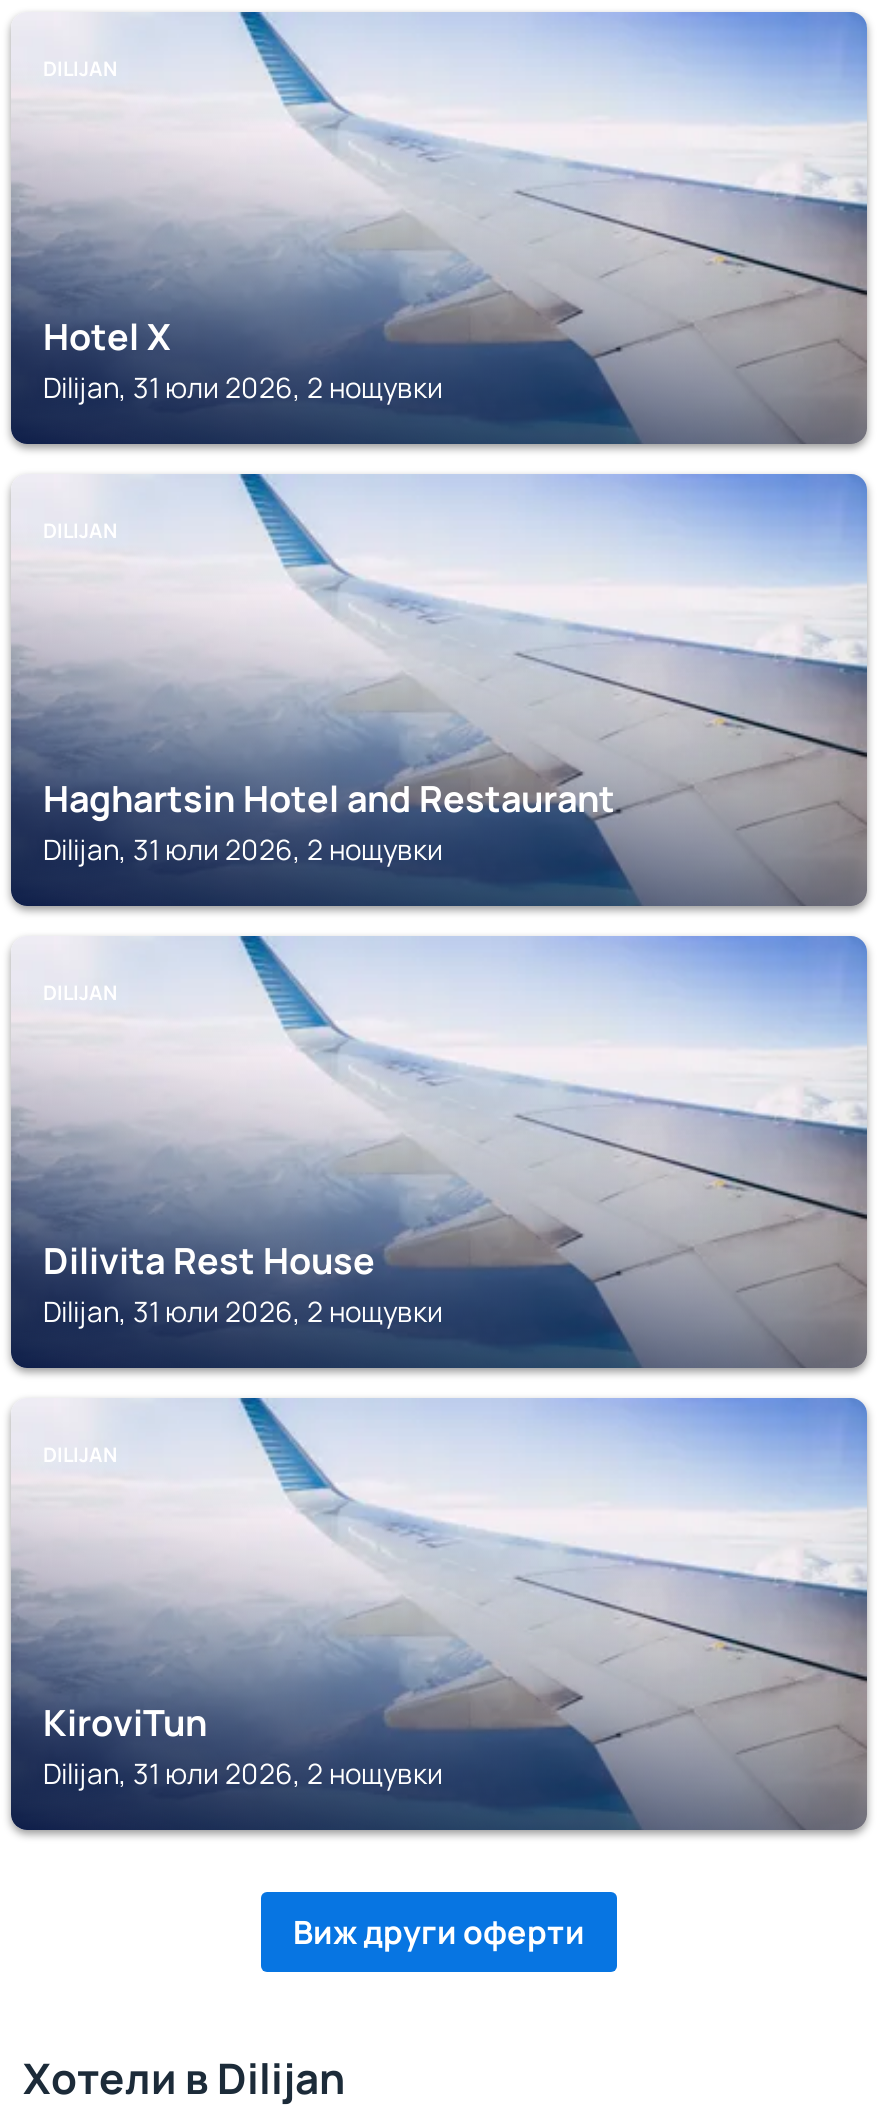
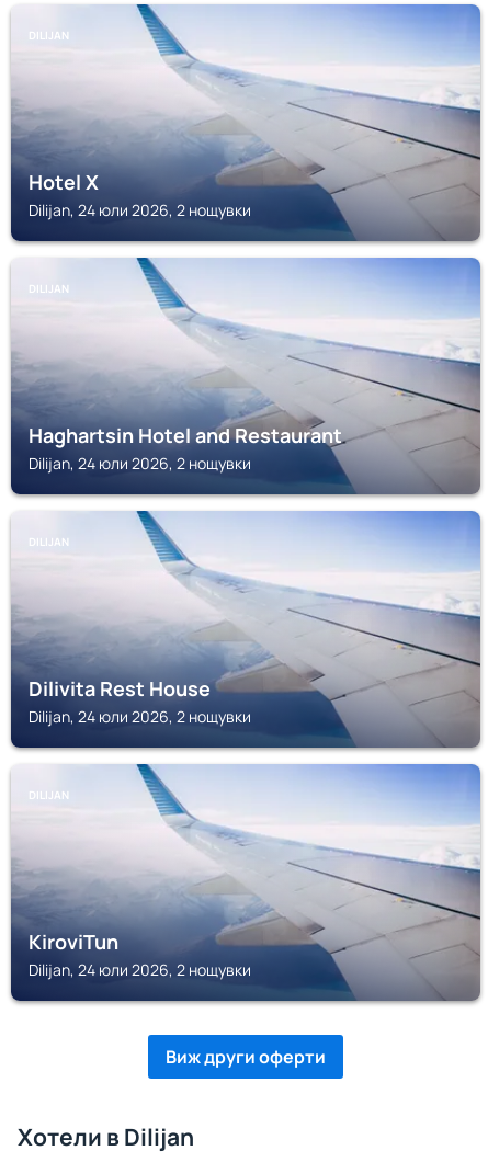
- Dilijan, 31 юли 2026, 2 нощувки
+ Dilijan, 24 юли 2026, 2 нощувки

- Dilijan, 31 юли 2026, 2 нощувки
+ Dilijan, 24 юли 2026, 2 нощувки

- Dilijan, 31 юли 2026, 2 нощувки
+ Dilijan, 24 юли 2026, 2 нощувки

- Dilijan, 31 юли 2026, 2 нощувки
+ Dilijan, 24 юли 2026, 2 нощувки
